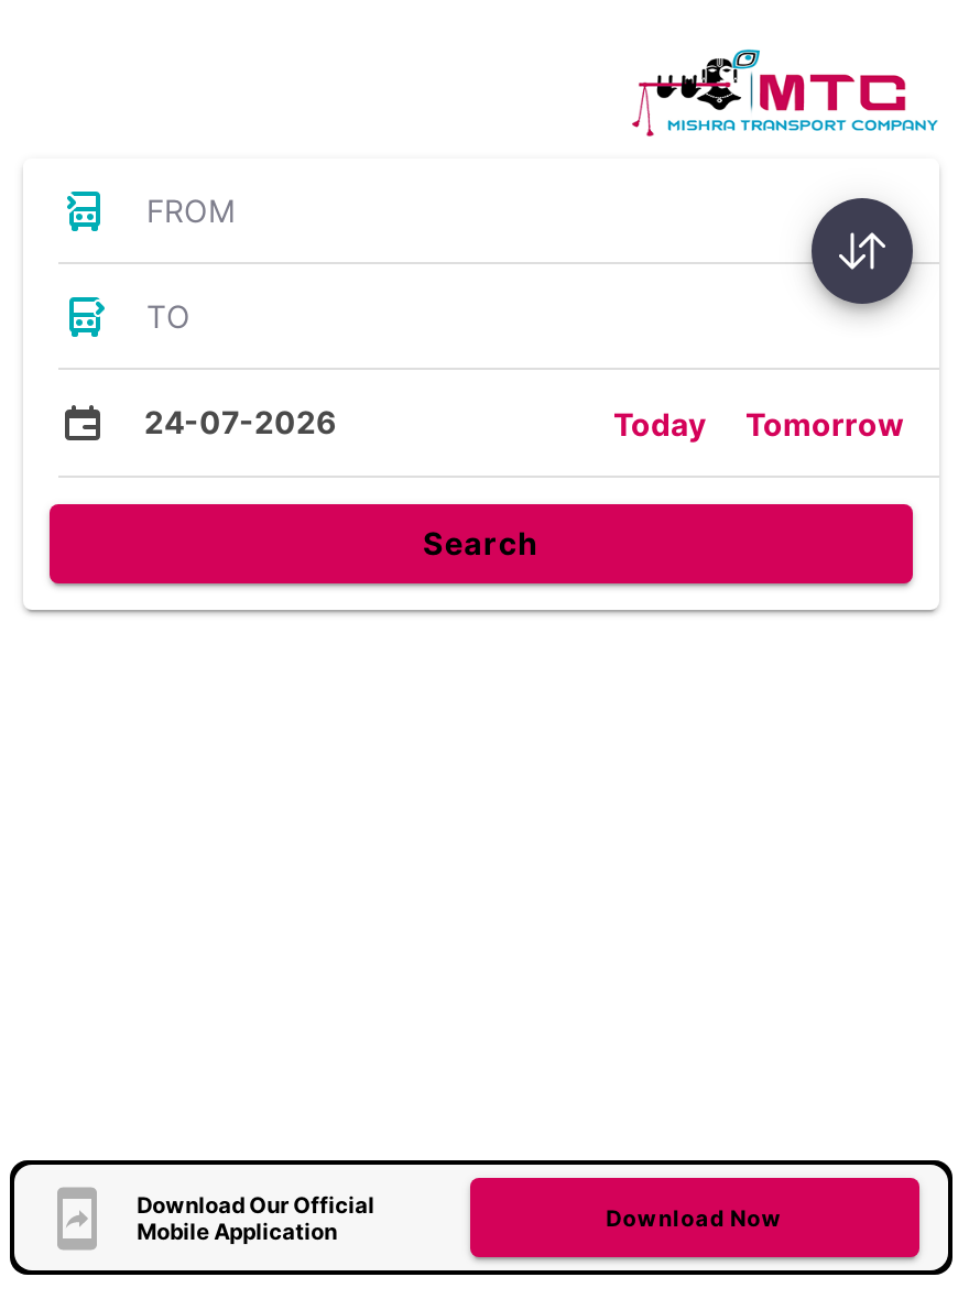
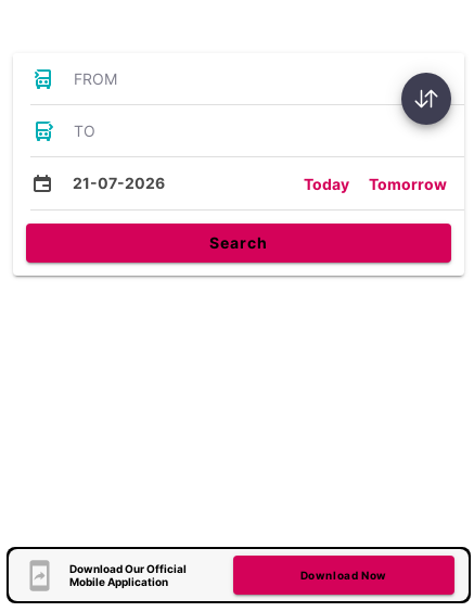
- [image]

- 24-07-2026
+ 21-07-2026
